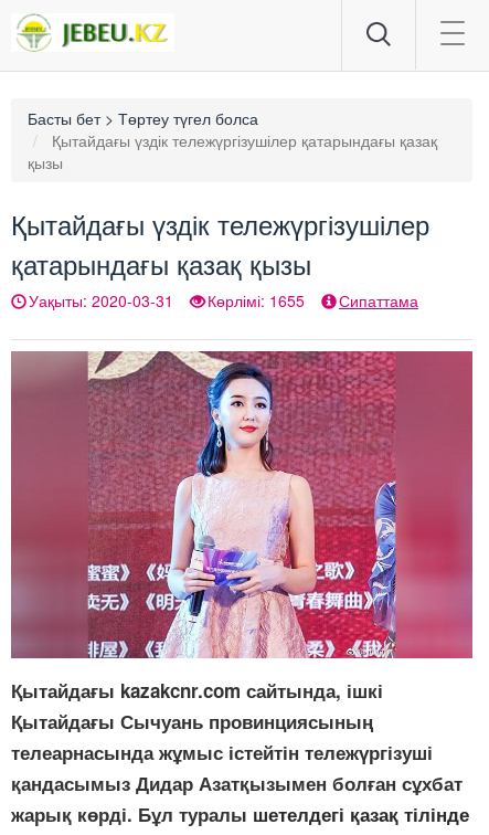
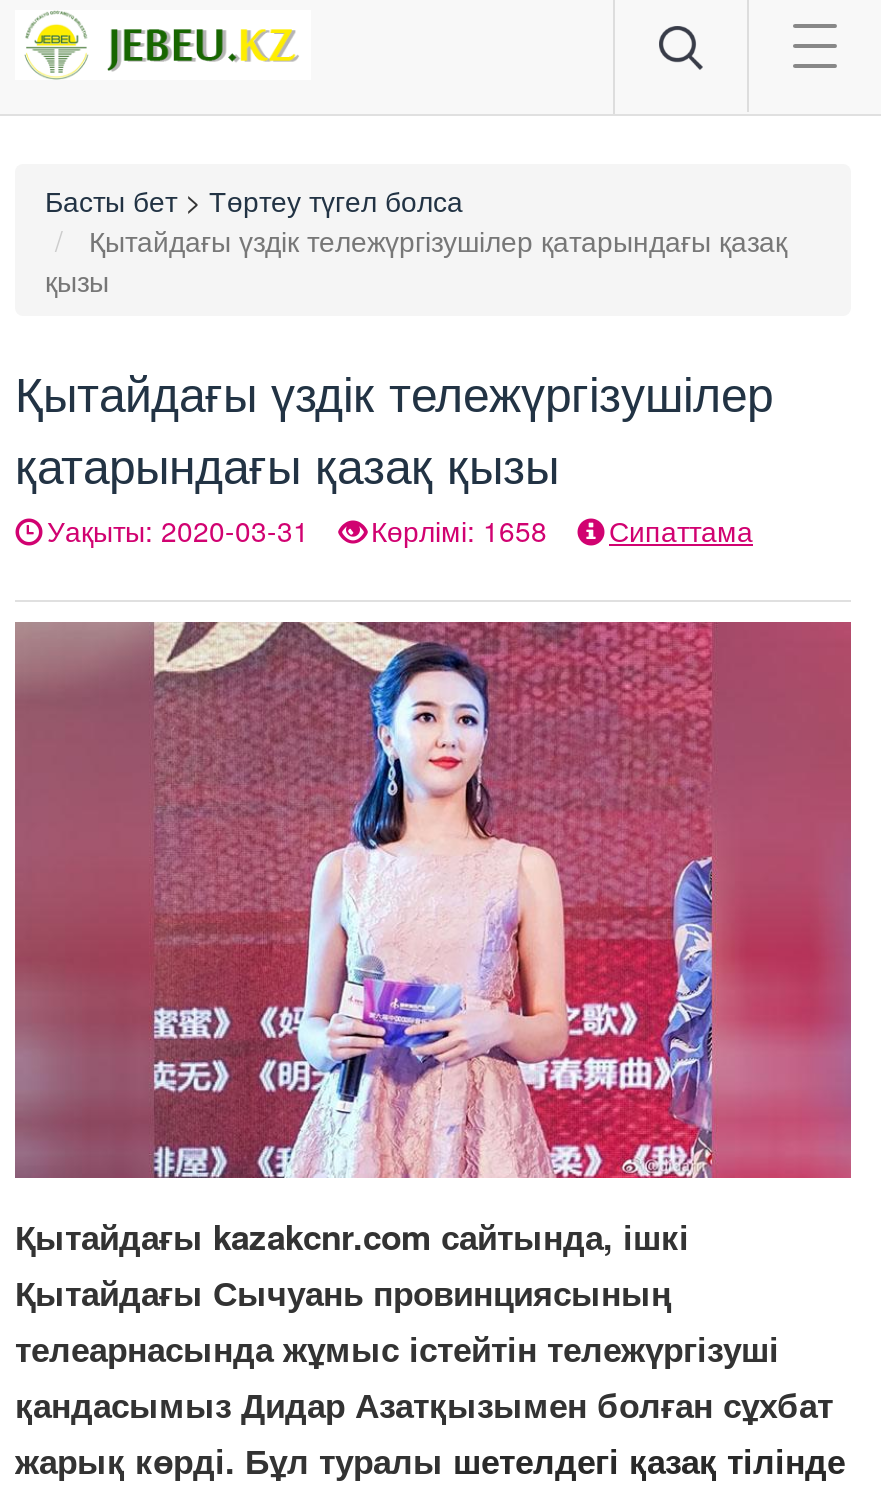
- Уақыты: 2020-03-31 Көрлімі: 1655 Сипаттама
+ Уақыты: 2020-03-31 Көрлімі: 1658 Сипаттама
